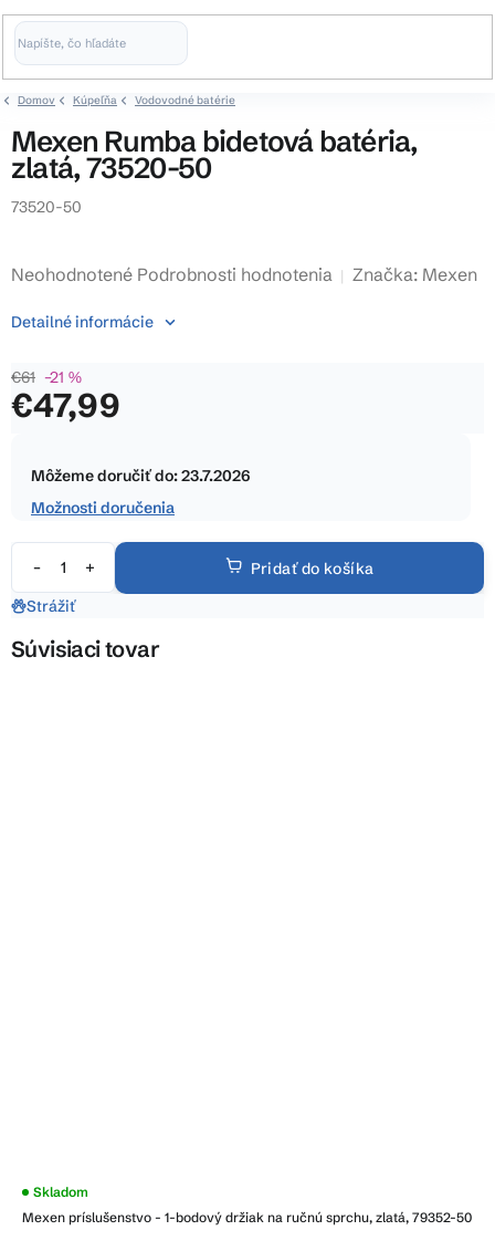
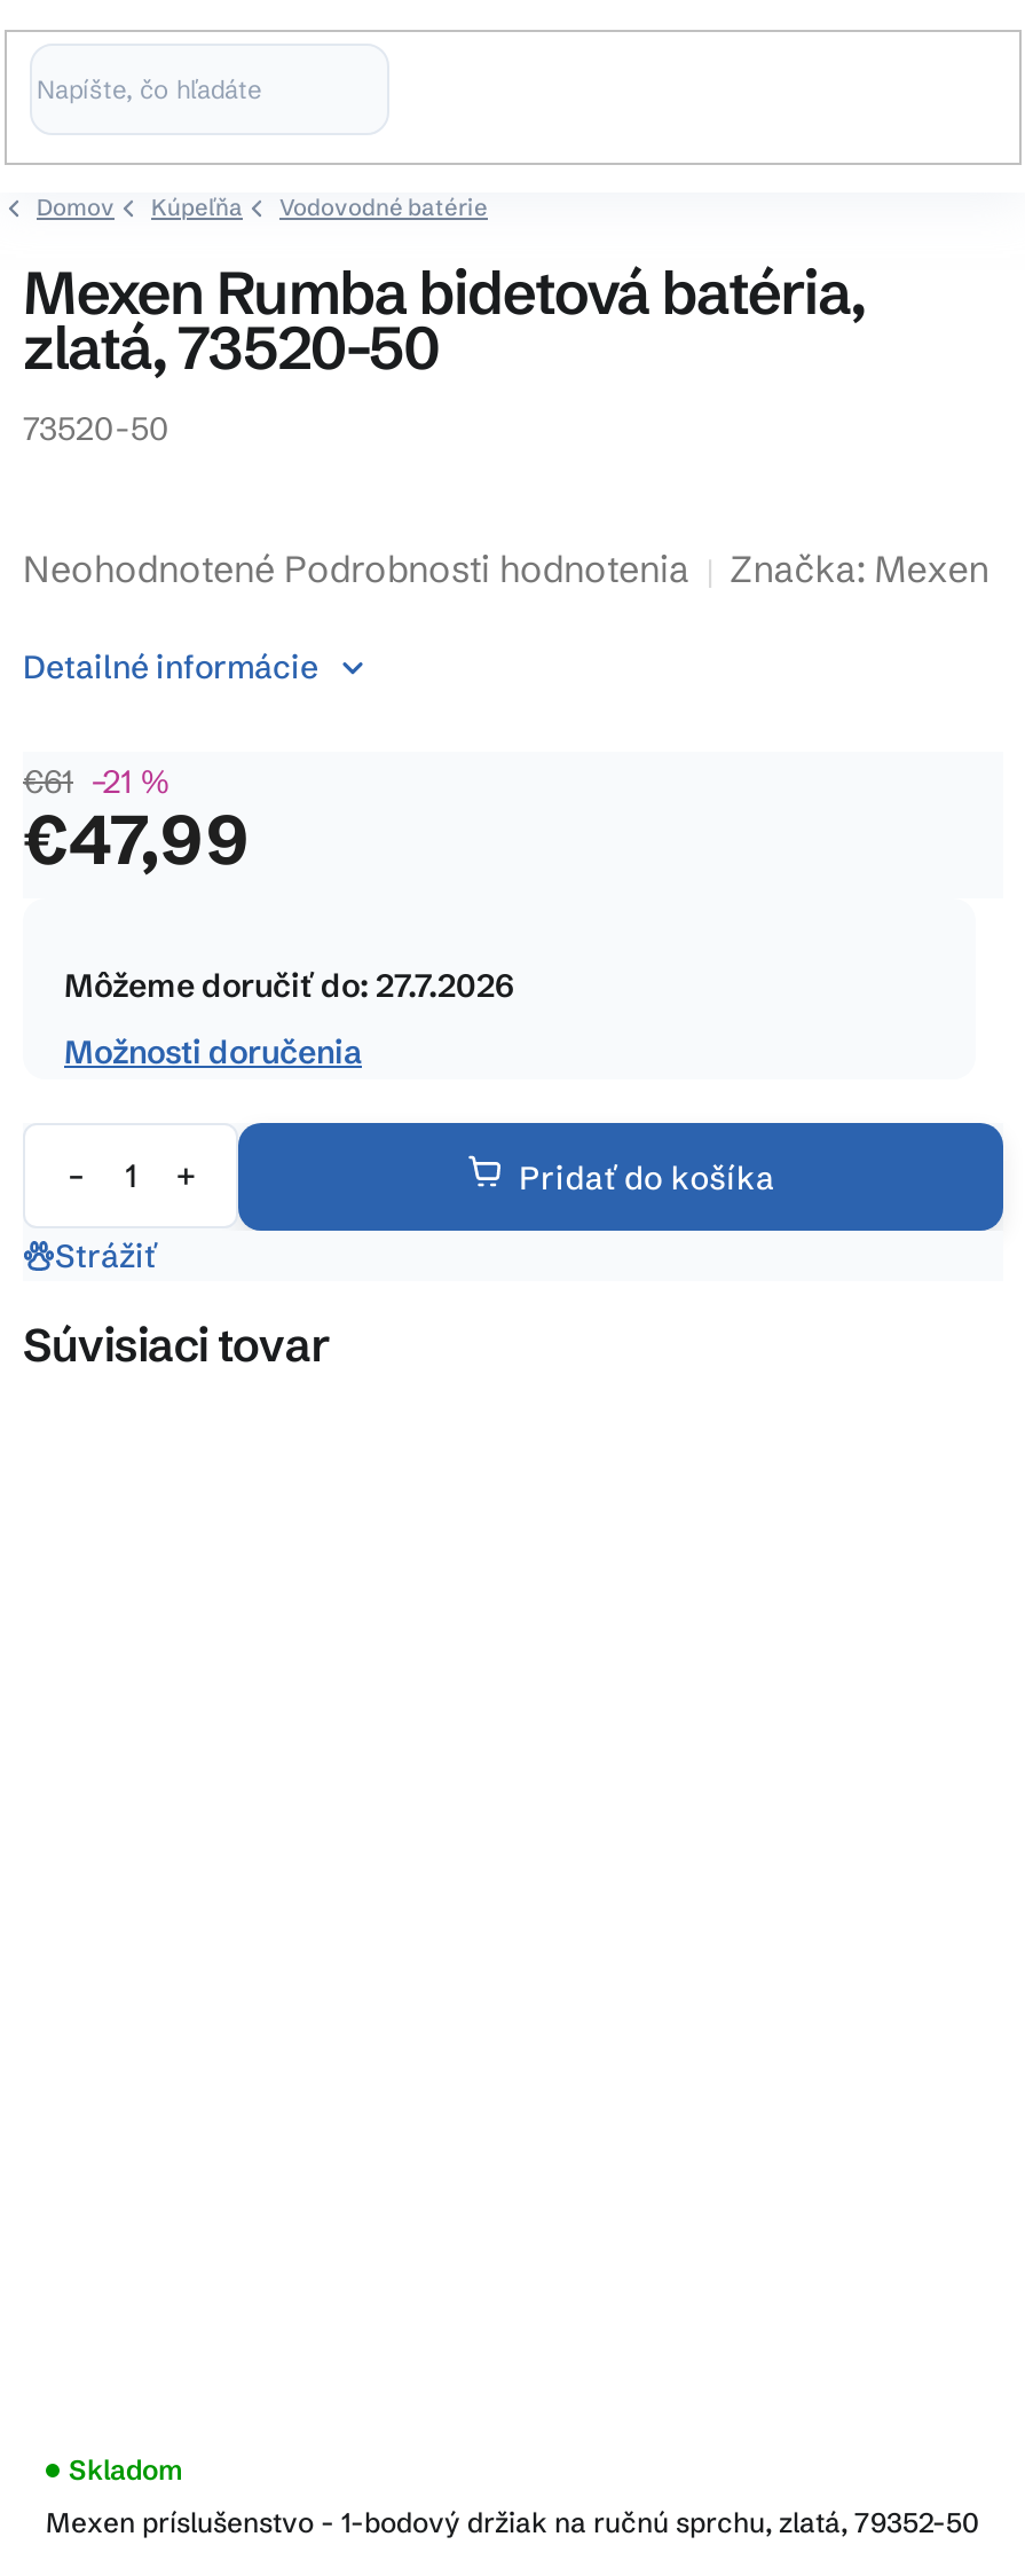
- Môžeme doručiť do: 23.7.2026
+ Môžeme doručiť do: 27.7.2026
